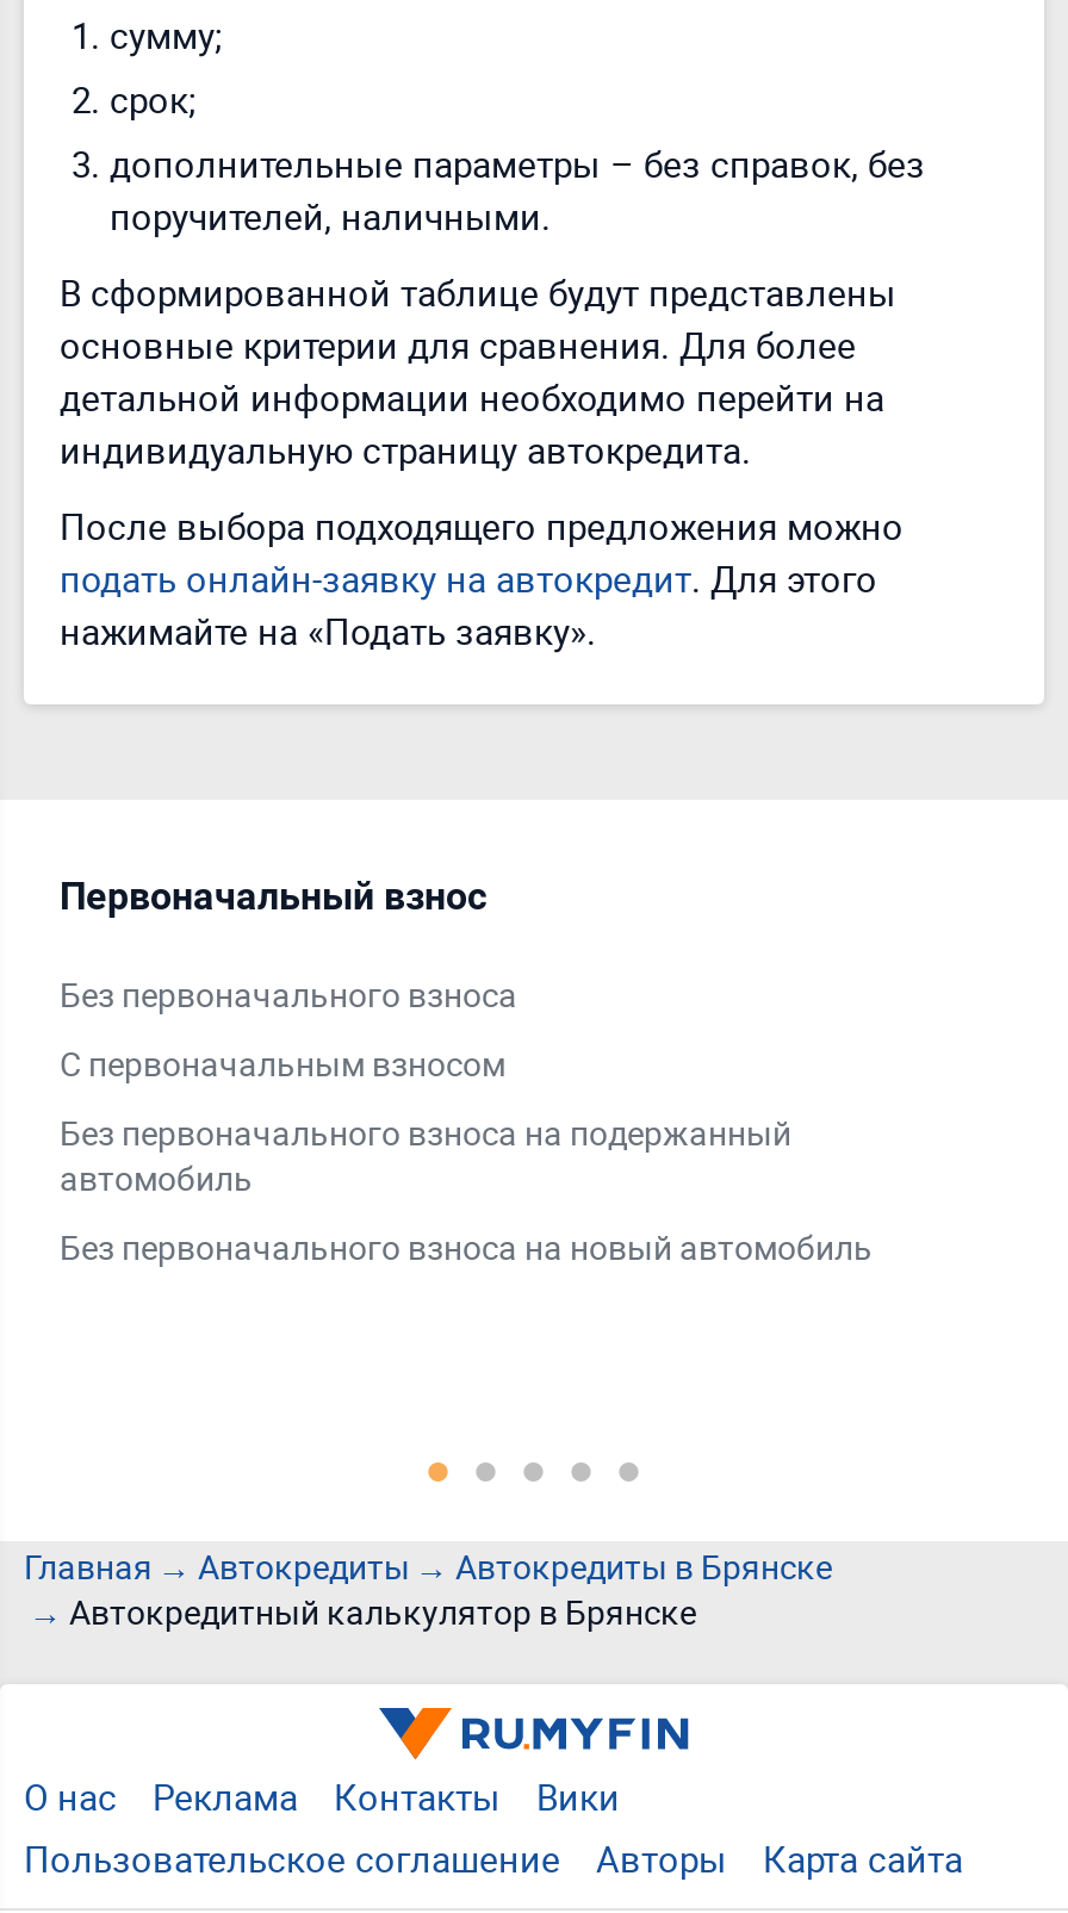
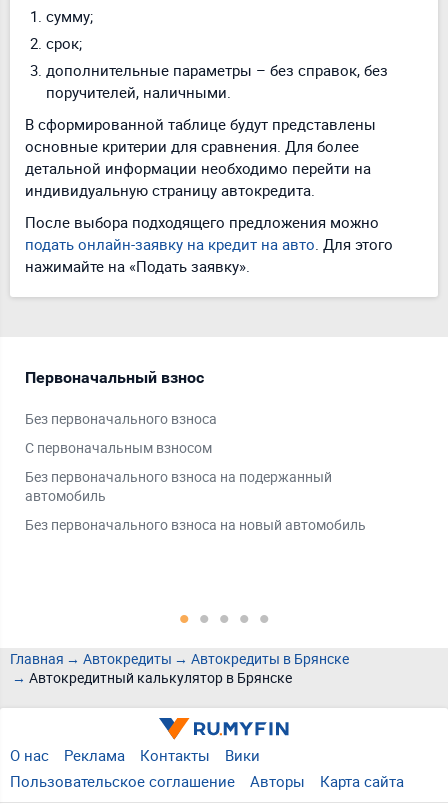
- подать онлайн-заявку на автокредит. Для этого
+ подать онлайн-заявку на кредит на авто. Для этого
